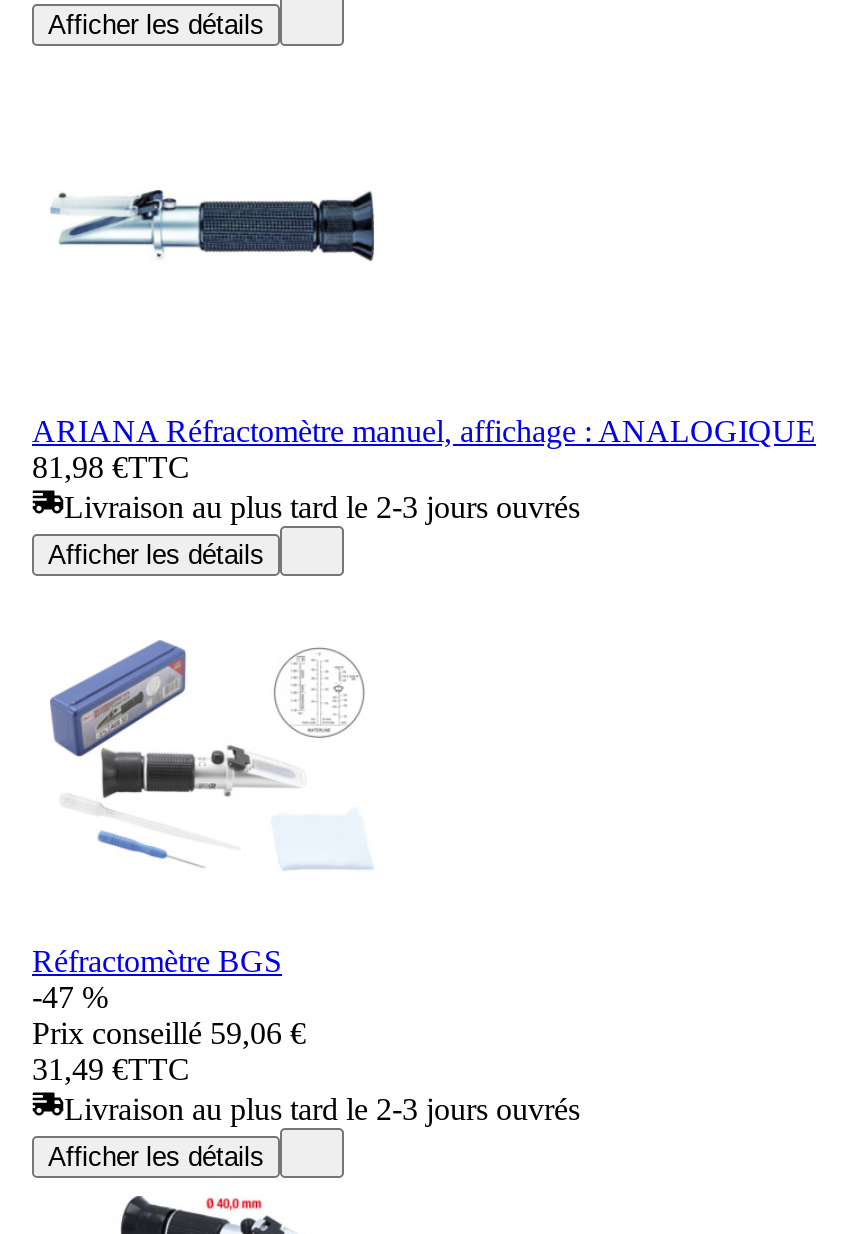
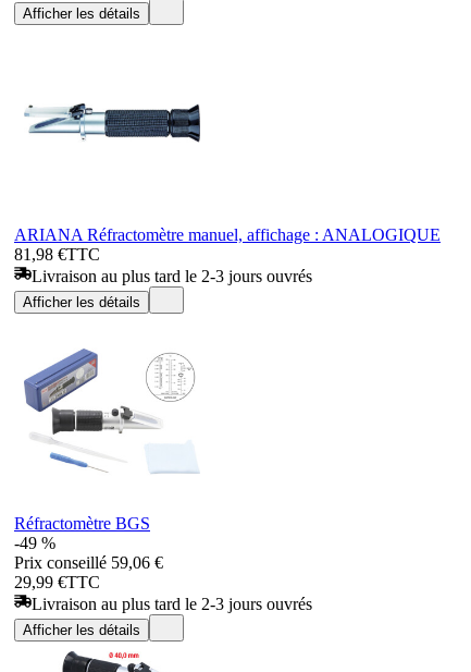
- -47 %
+ -49 %

- 31,49 €TTC
+ 29,99 €TTC
